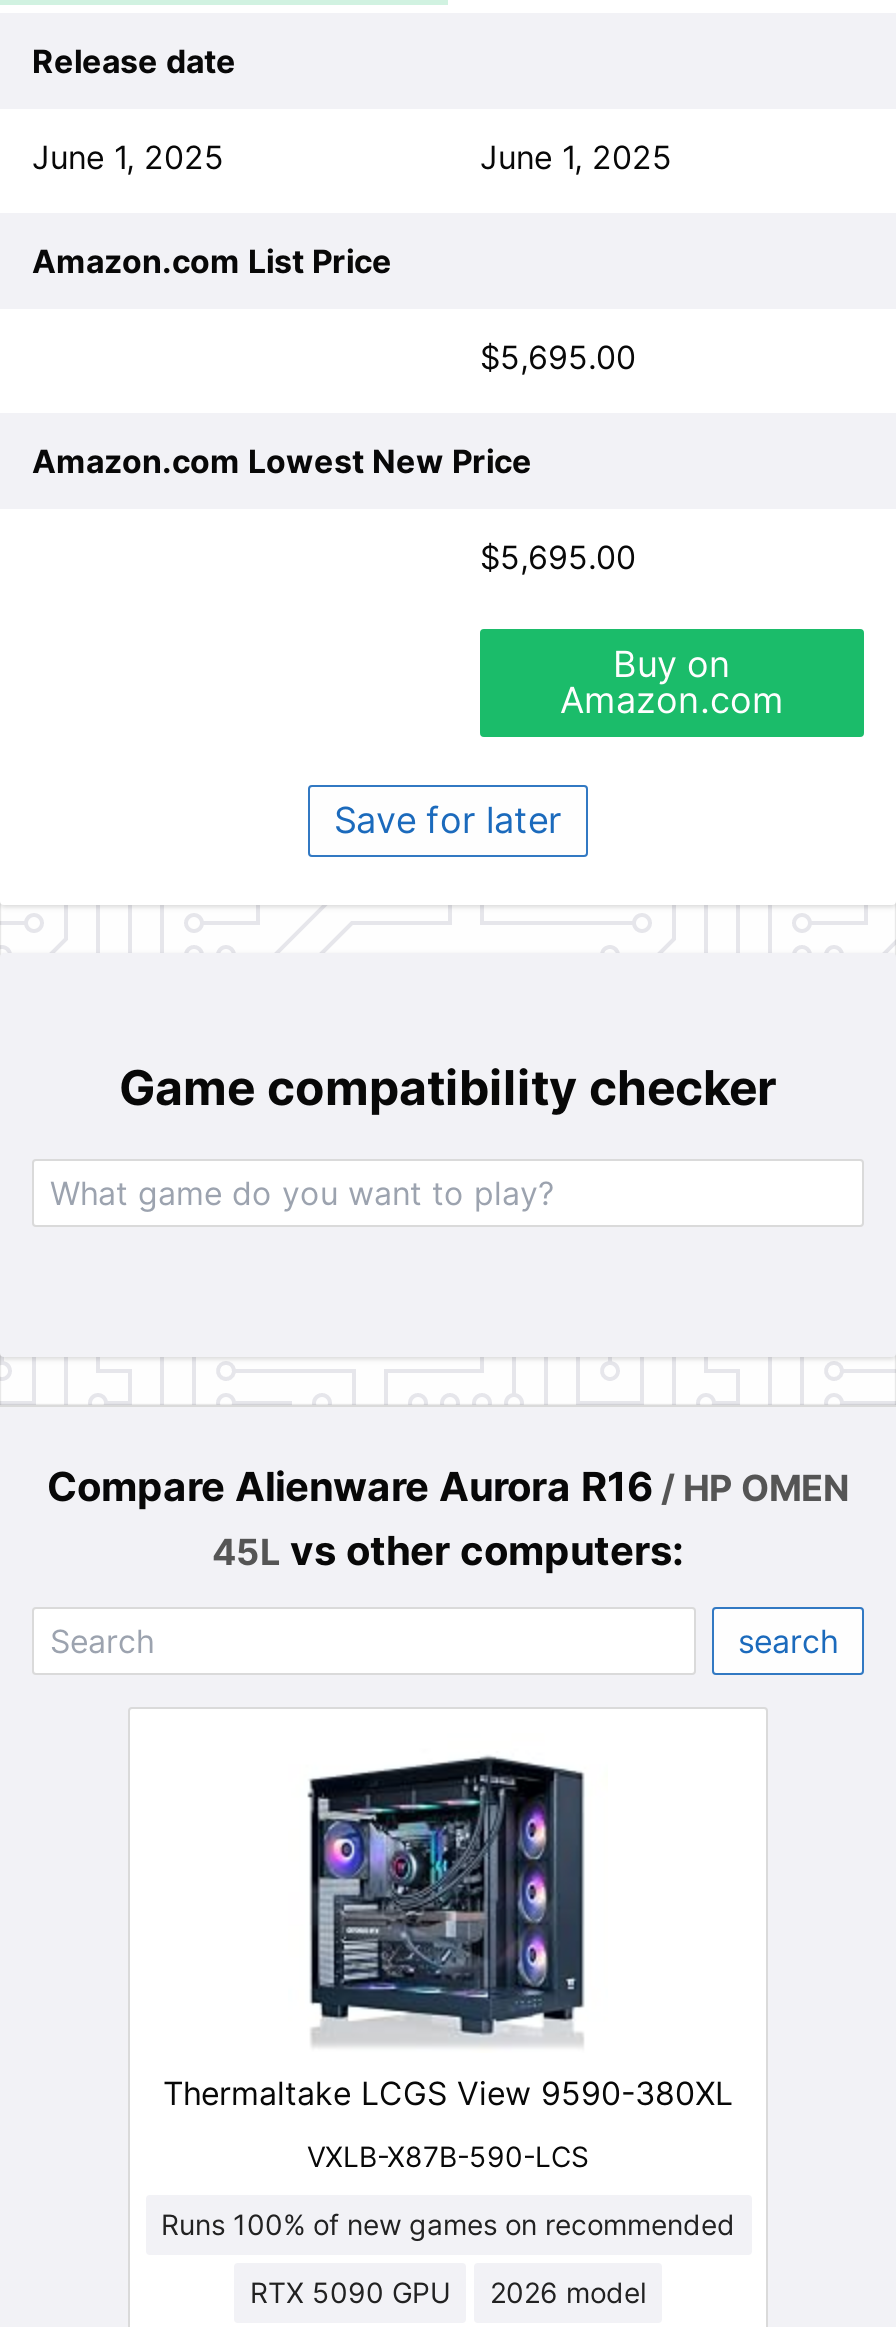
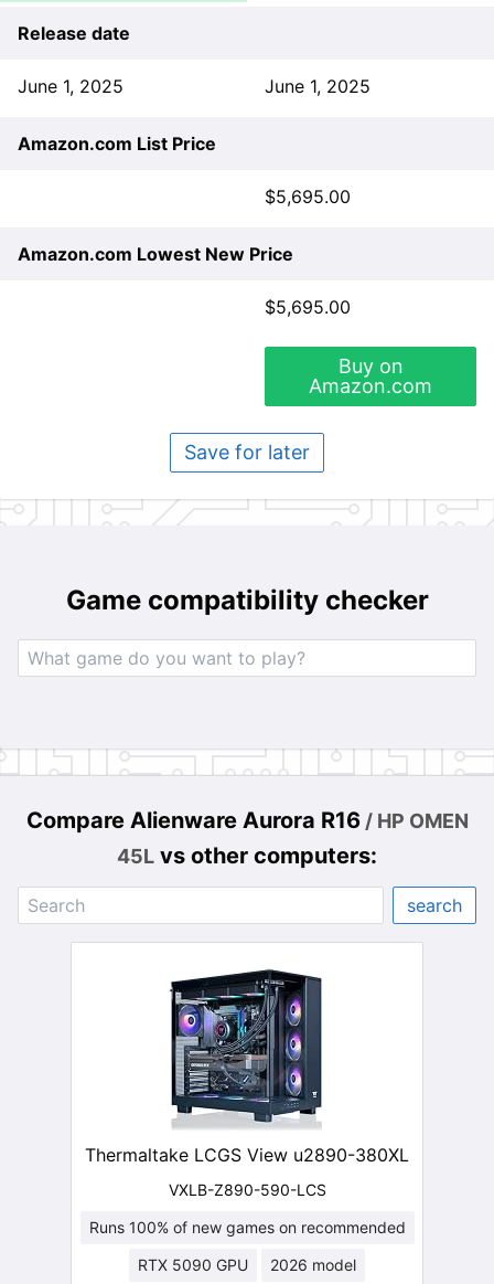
- Thermaltake LCGS View 9590-380XL
+ Thermaltake LCGS View u2890-380XL

- VXLB-X87B-590-LCS
+ VXLB-Z890-590-LCS
